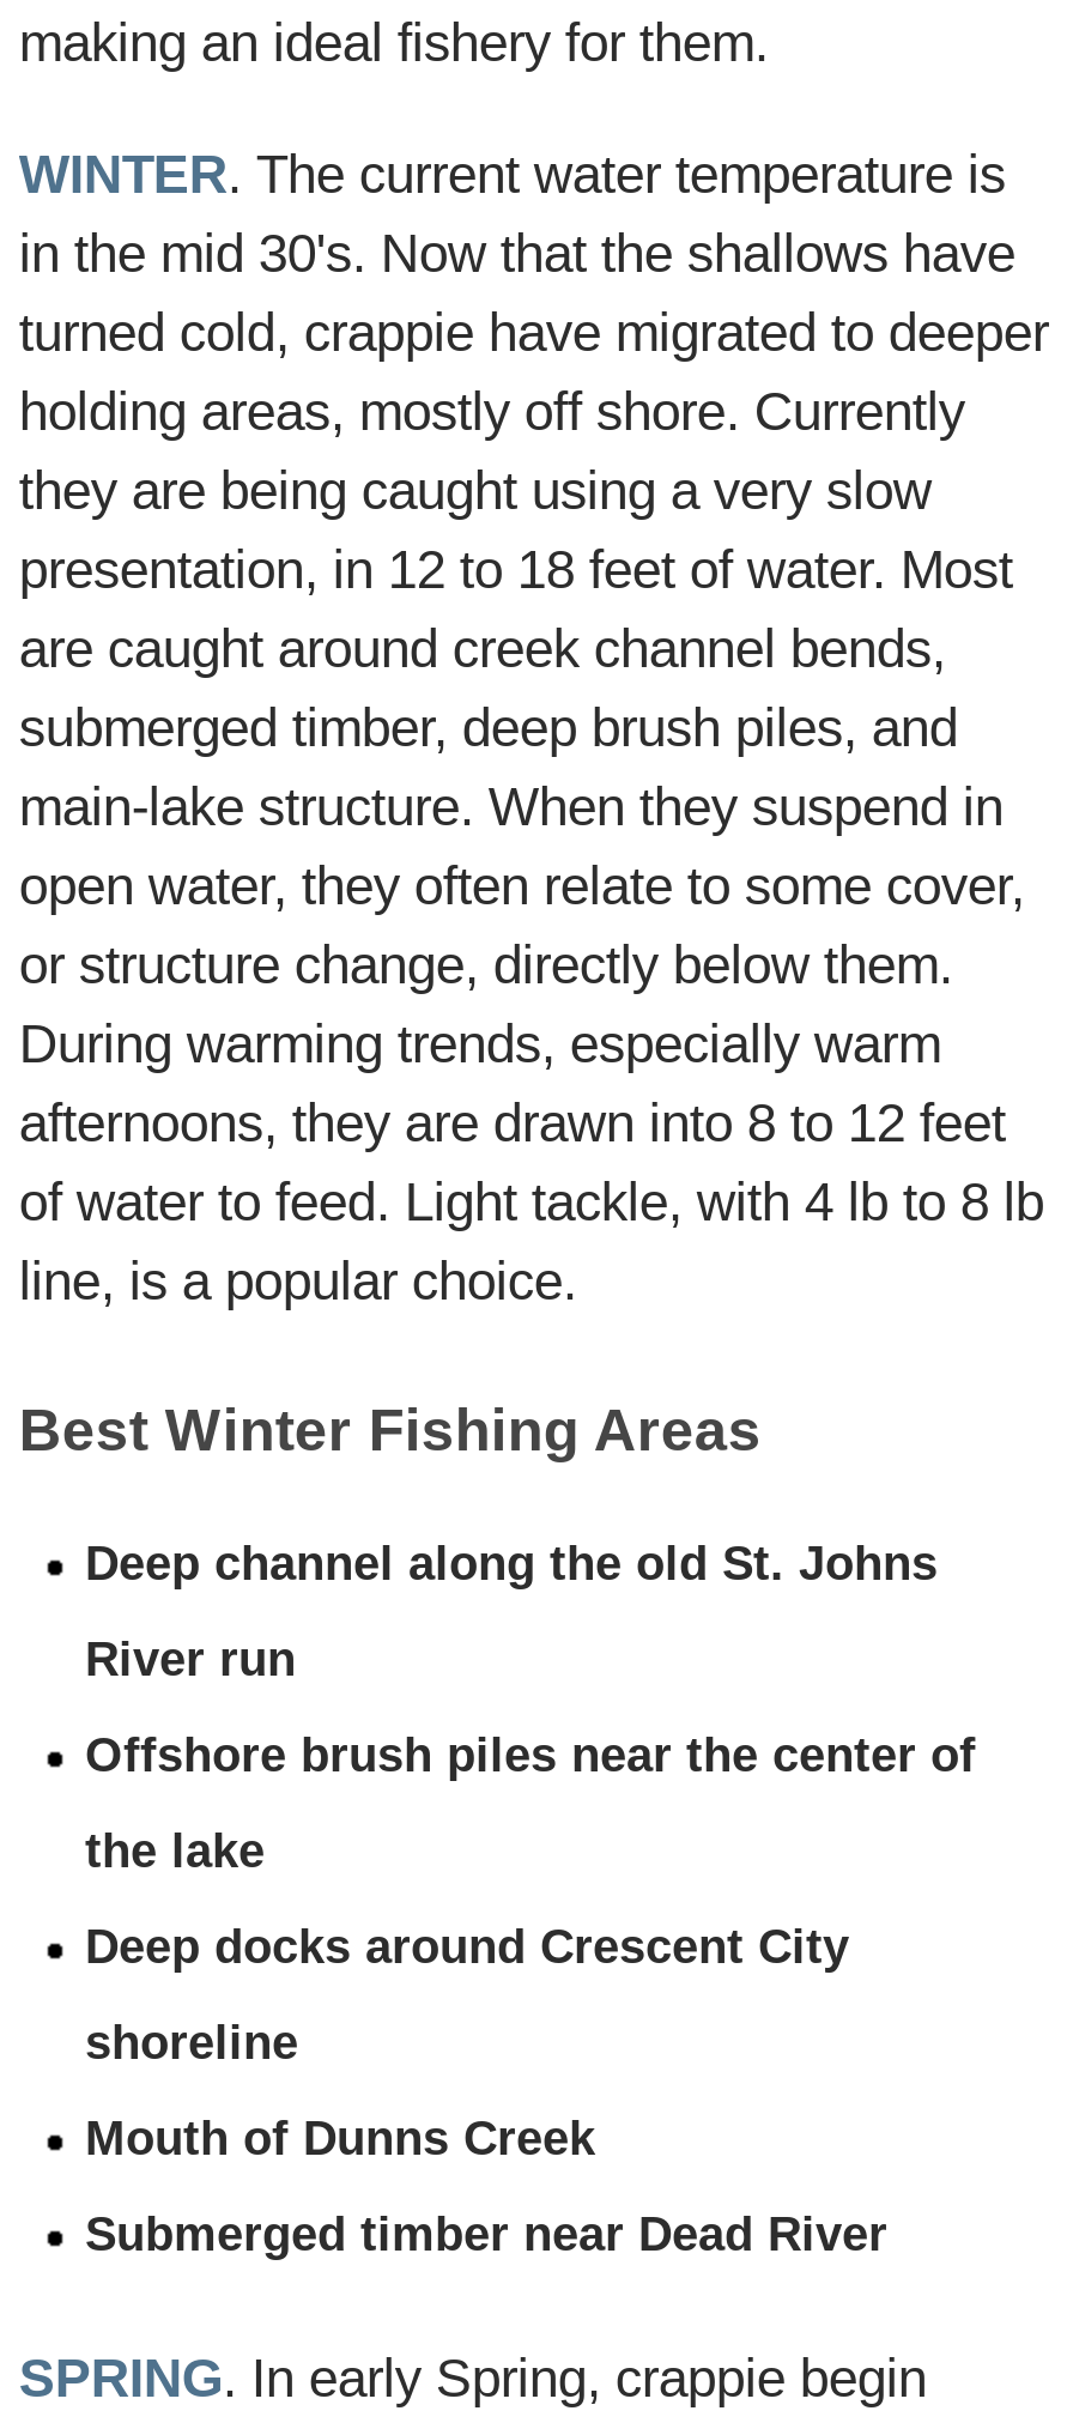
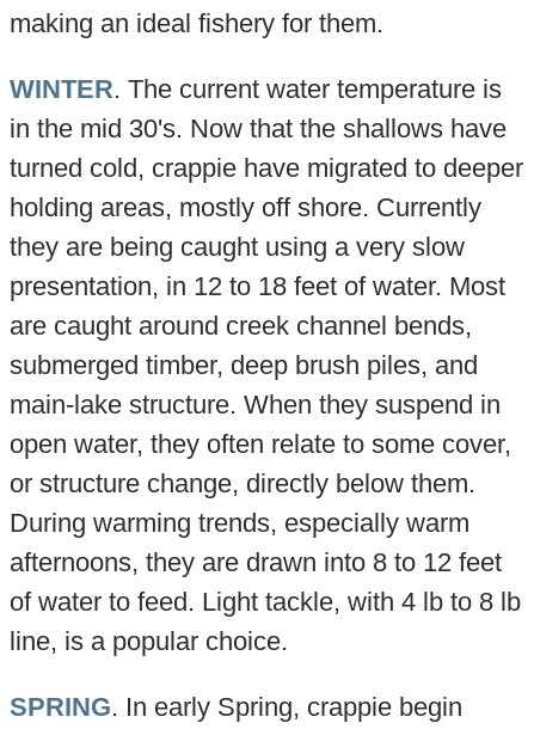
- Best Winter Fishing Areas
- Deep channel along the old St. Johns
- River run
- Offshore brush piles near the center of
- the lake
- Deep docks around Crescent City
- shoreline
- Mouth of Dunns Creek
- Submerged timber near Dead River
